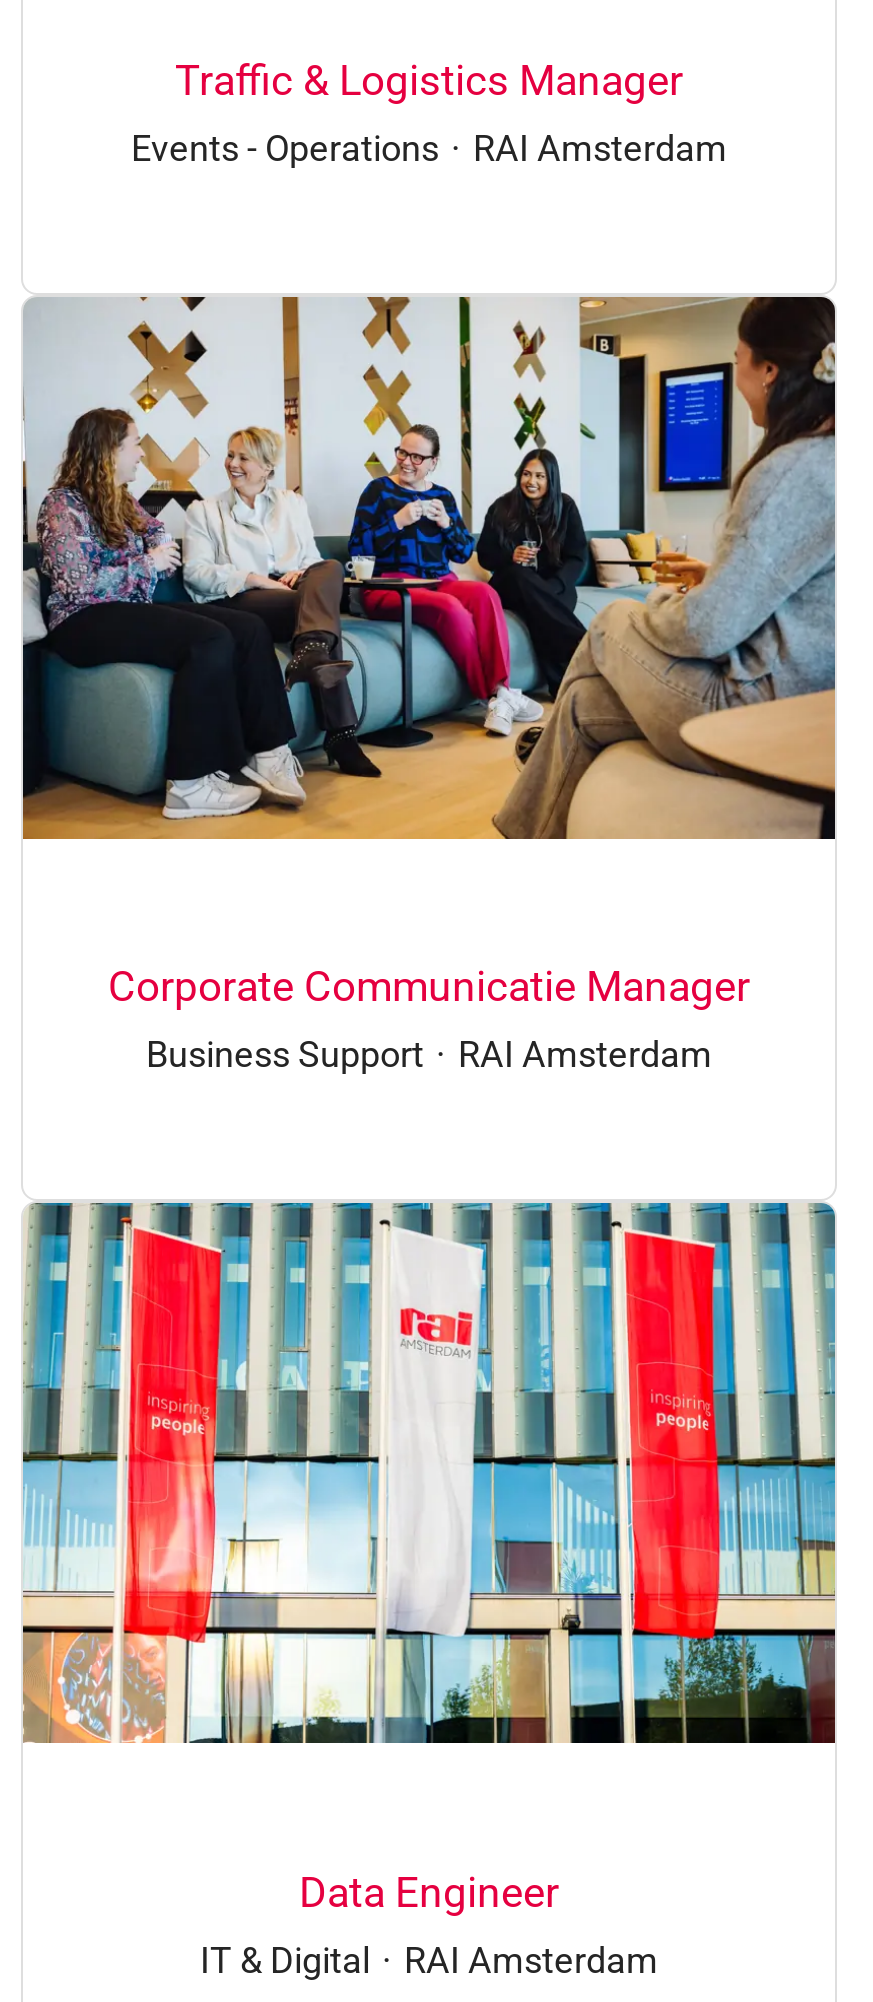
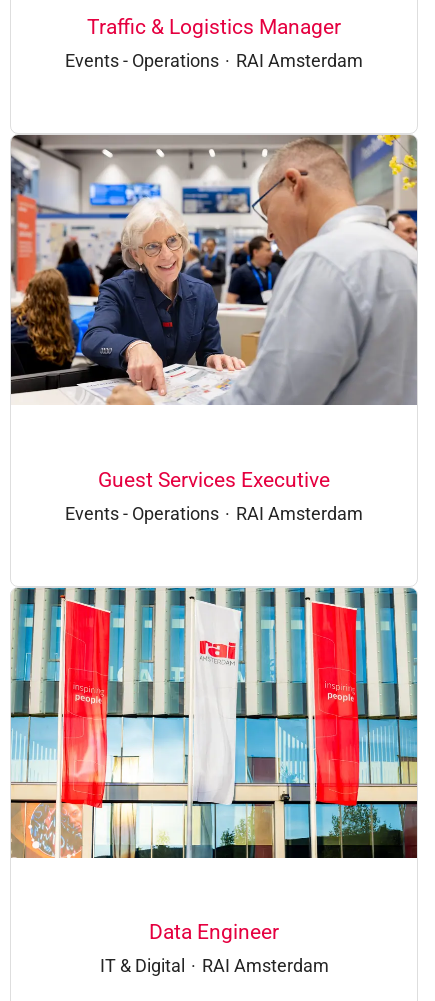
- [image]
+ [image]

- Corporate Communicatie Manager
+ Guest Services Executive

- Business Support · RAI Amsterdam
+ Events - Operations · RAI Amsterdam
